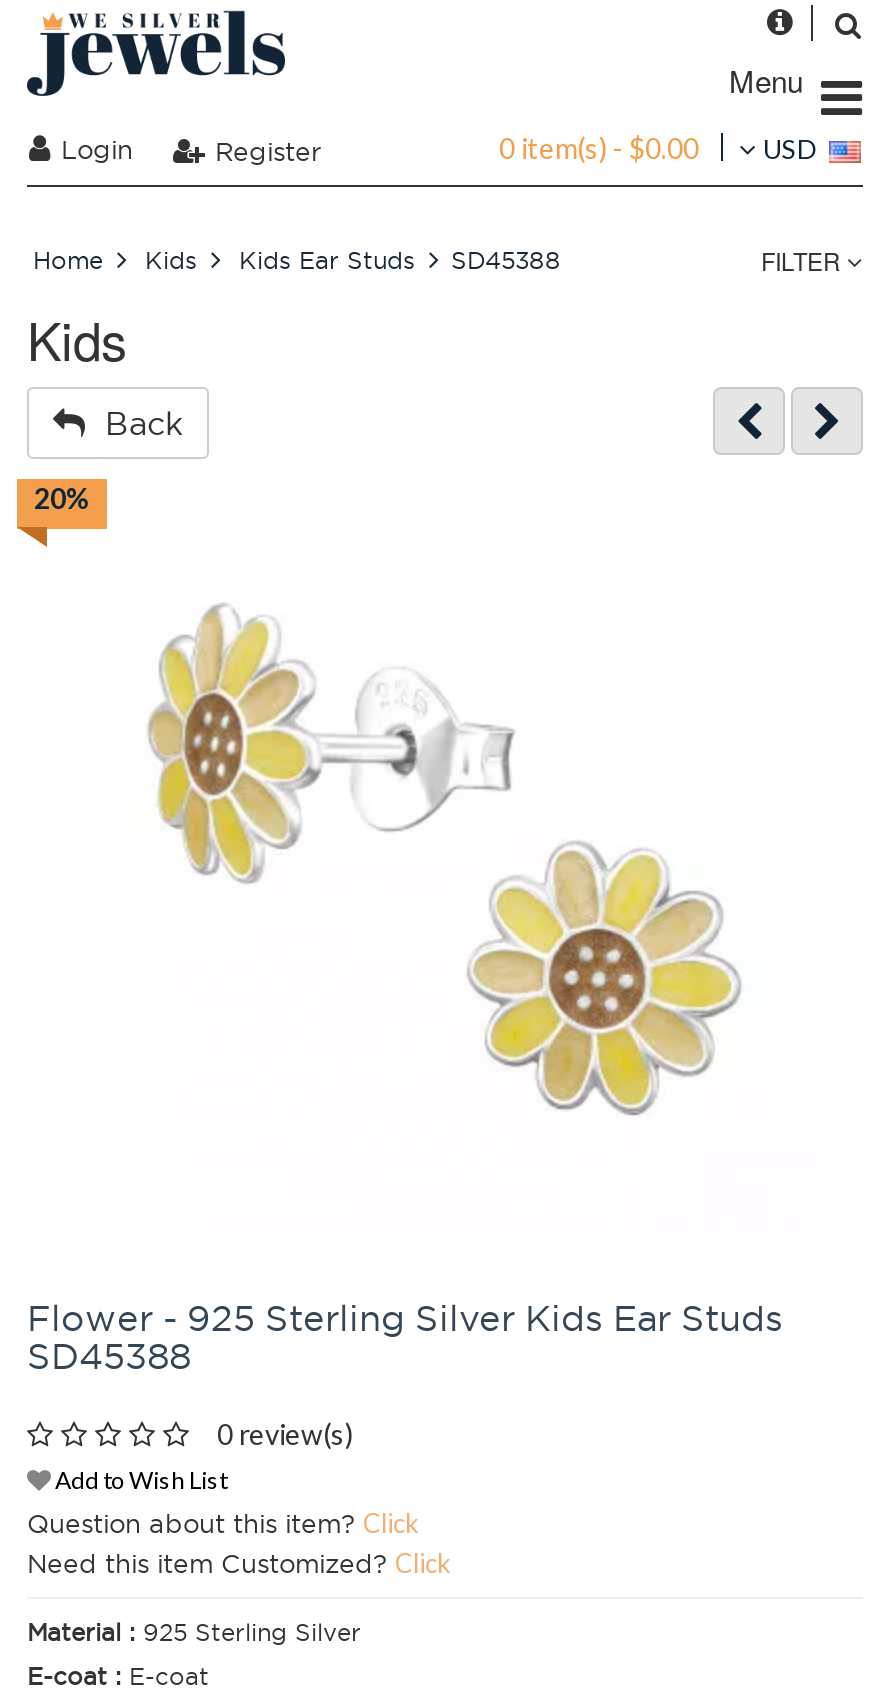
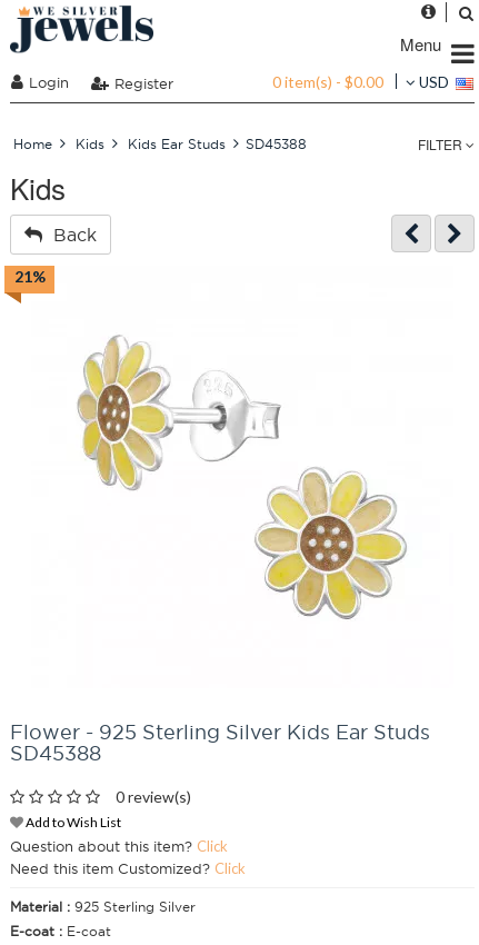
- 20%
+ 21%
